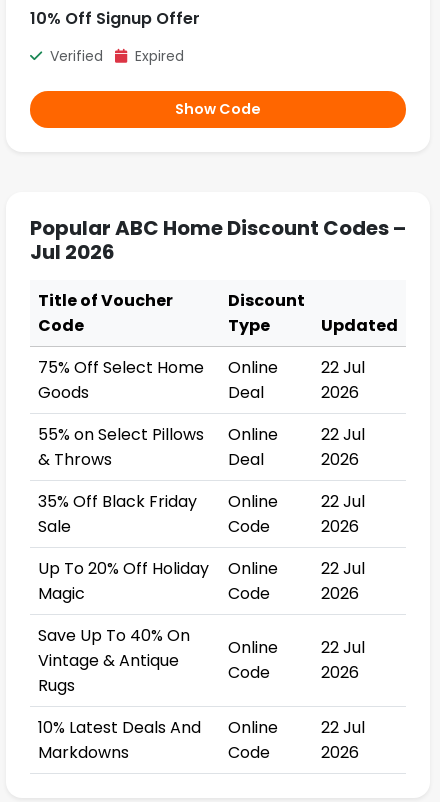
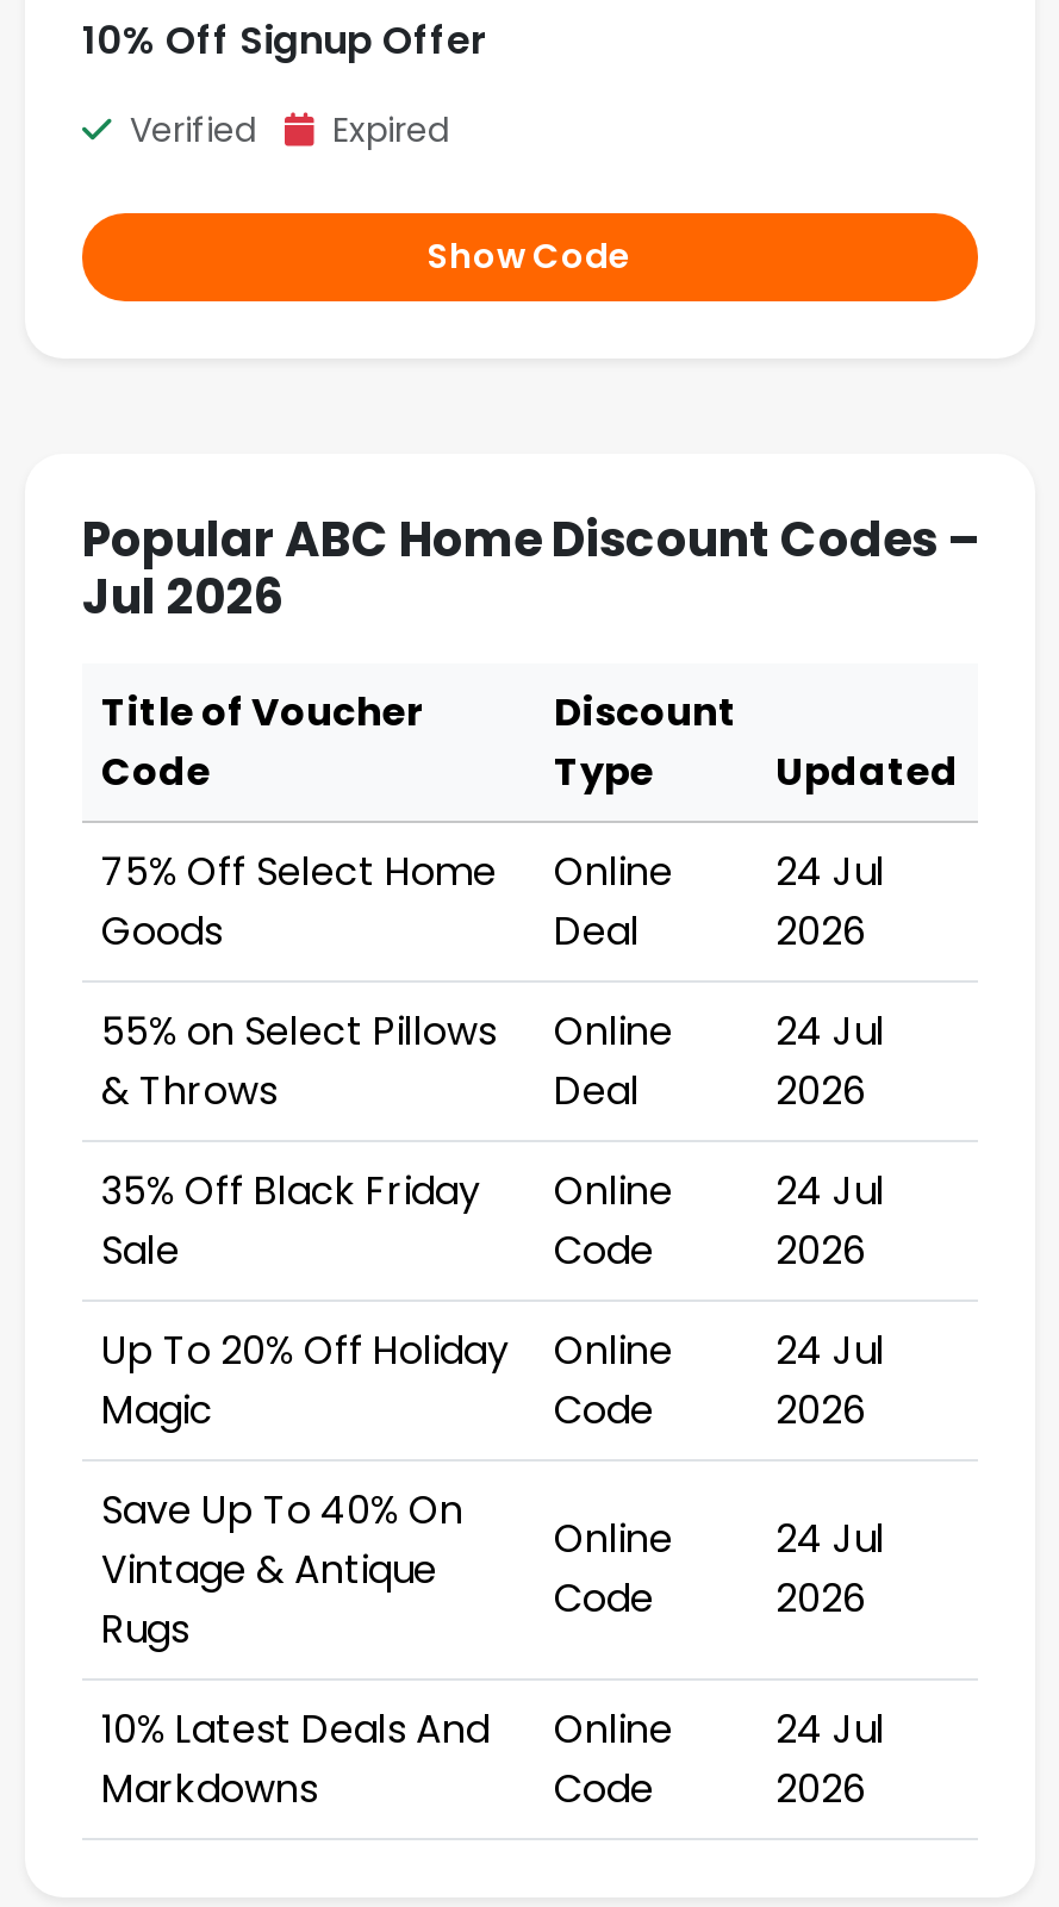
- 75% Off Select Home Online 22 Jul
+ 75% Off Select Home Online 24 Jul

- 55% on Select Pillows Online 22 Jul
+ 55% on Select Pillows Online 24 Jul

- 35% Off Black Friday Online 22 Jul
+ 35% Off Black Friday Online 24 Jul

- Up To 20% Off Holiday Online 22 Jul
+ Up To 20% Off Holiday Online 24 Jul

- Online 22 Jul
+ Online 24 Jul

- 10% Latest Deals And Online 22 Jul
+ 10% Latest Deals And Online 24 Jul
